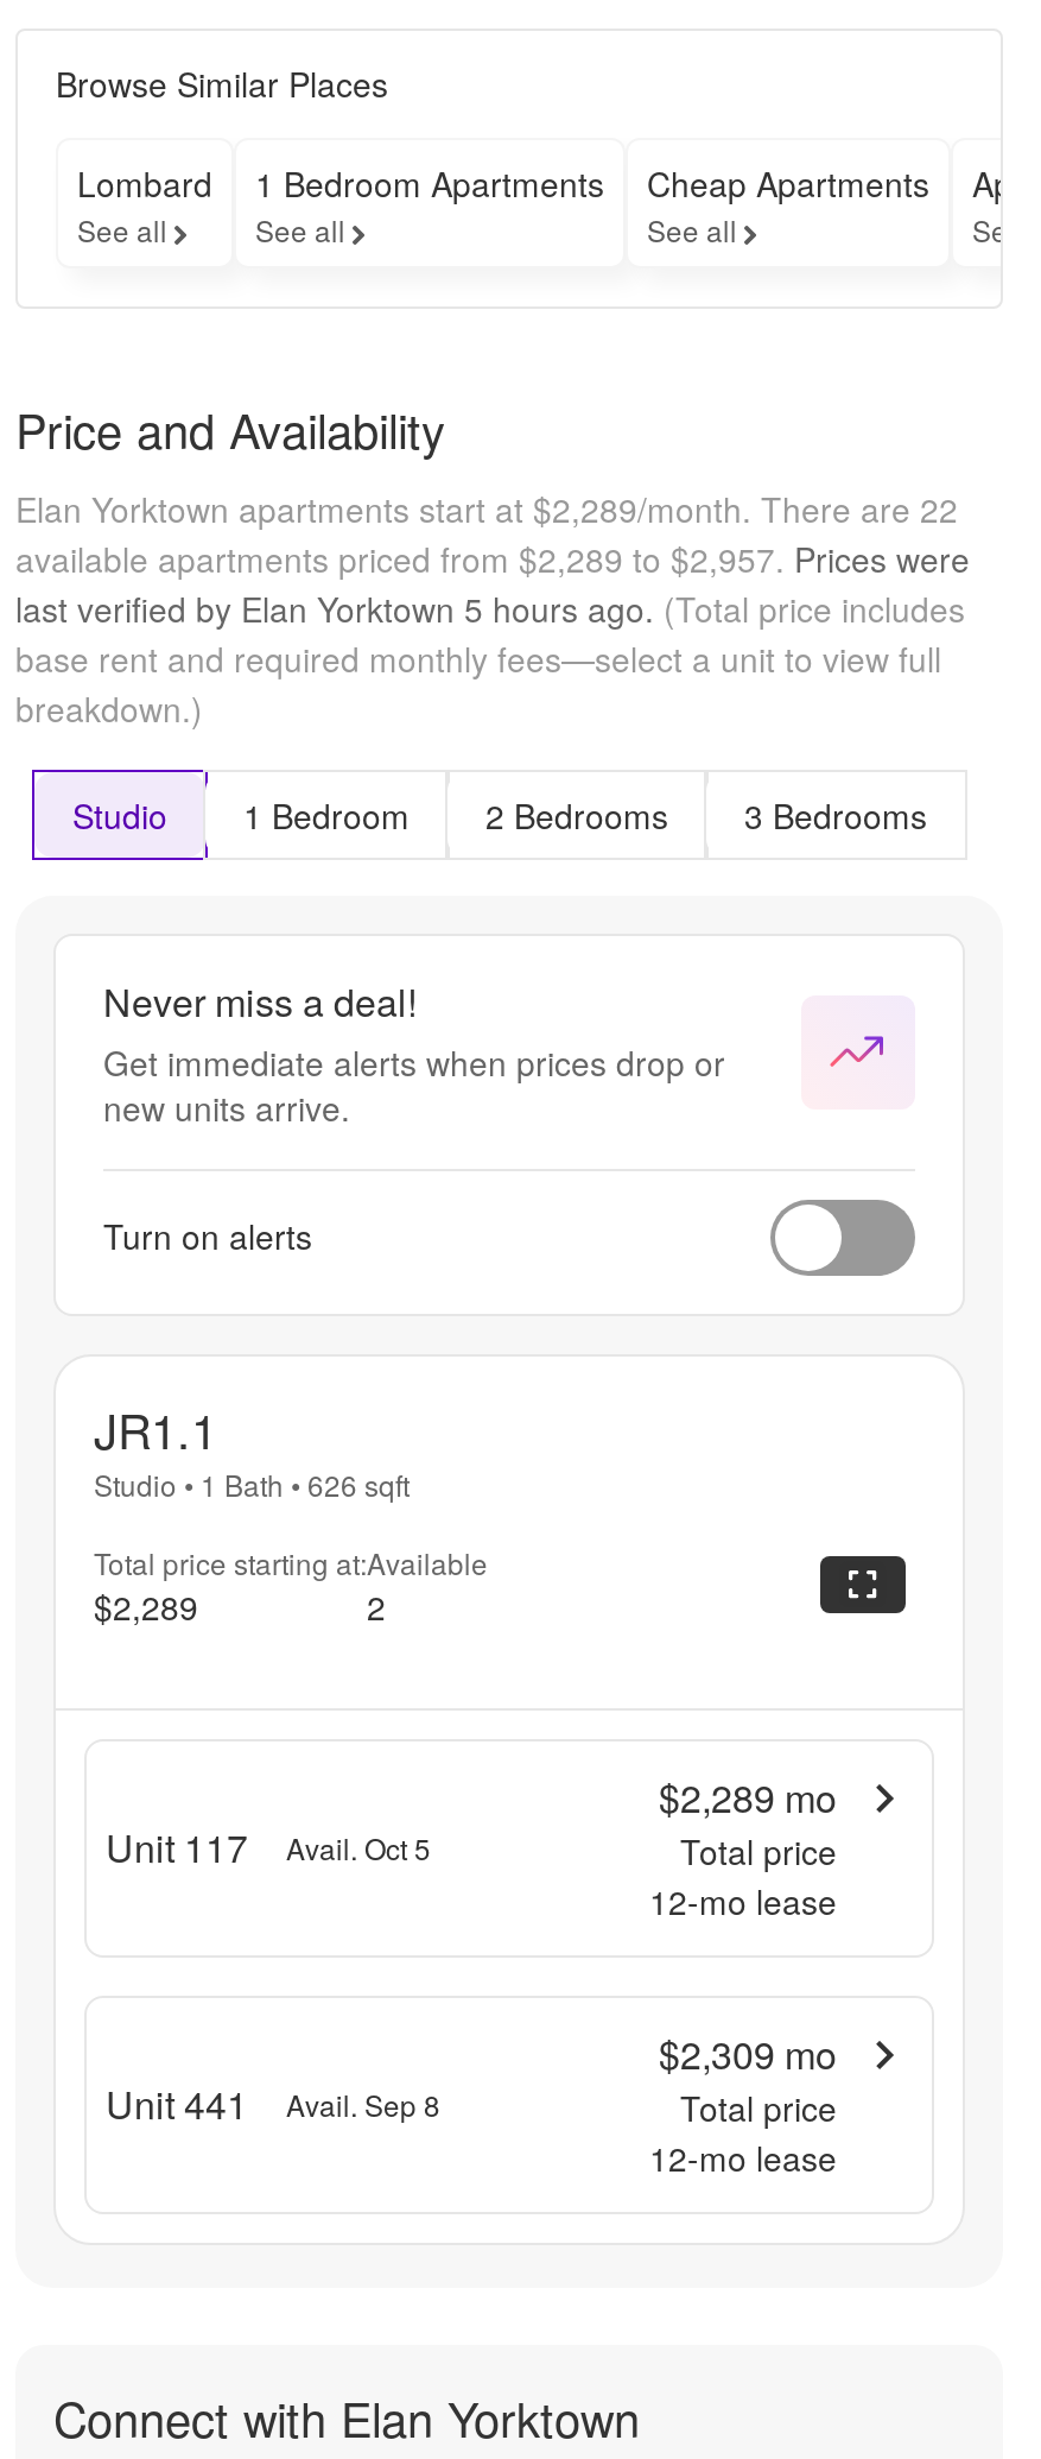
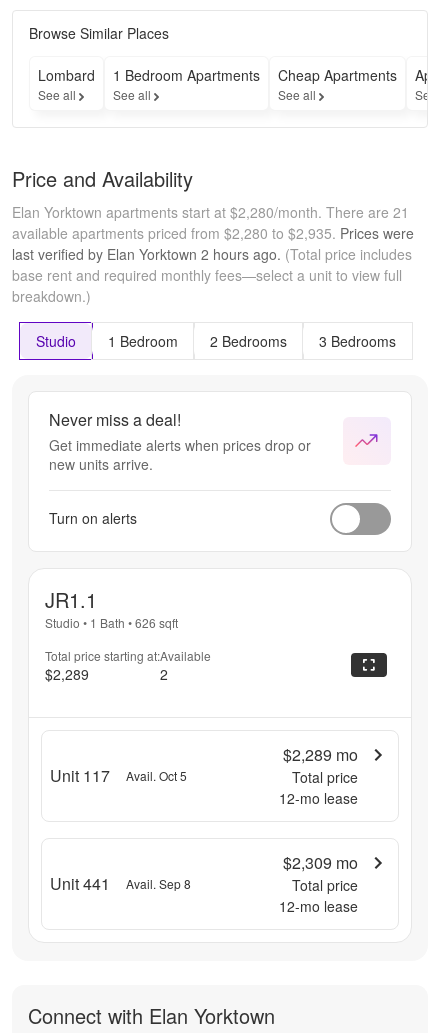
- Elan Yorktown apartments start at $2,289/month. There are 22
+ Elan Yorktown apartments start at $2,280/month. There are 21

- available apartments priced from $2,289 to $2,957. Prices were
+ available apartments priced from $2,280 to $2,935. Prices were

- last verified by Elan Yorktown 5 hours ago. (Total price includes
+ last verified by Elan Yorktown 2 hours ago. (Total price includes
